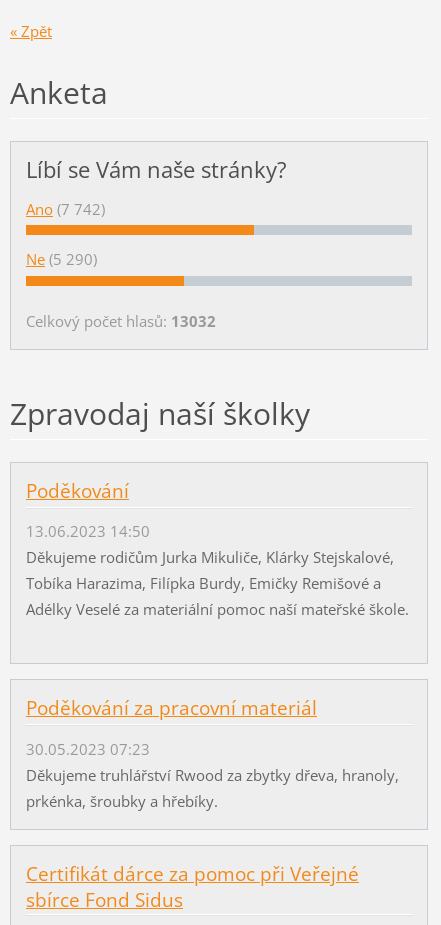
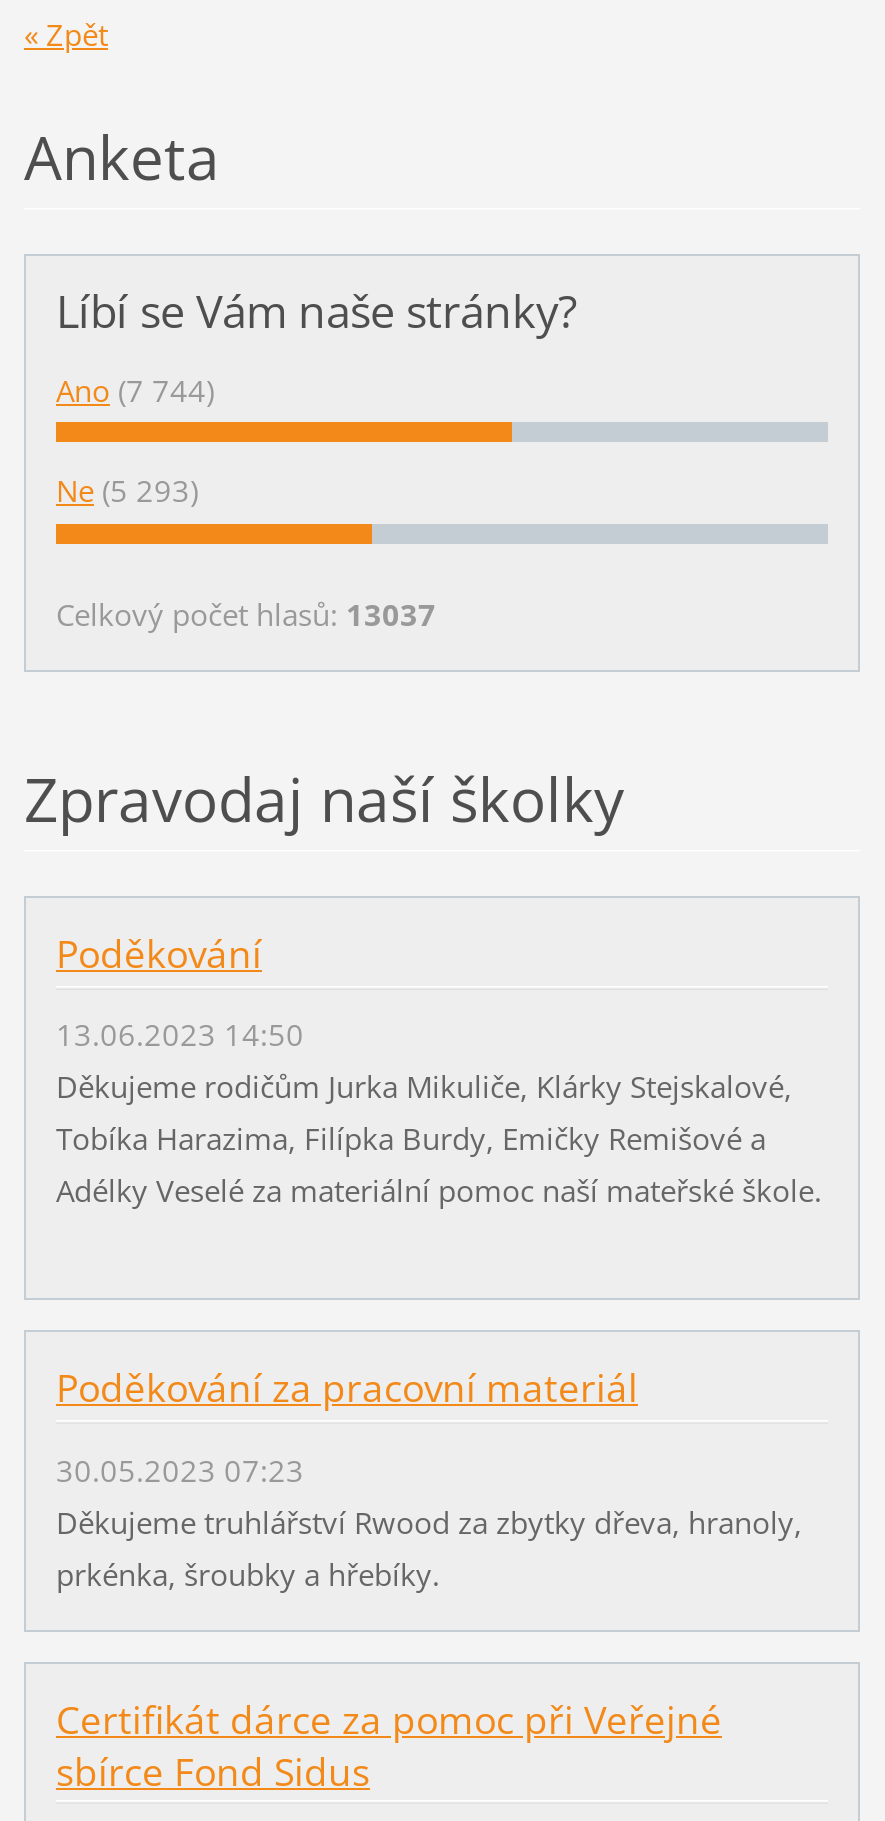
- Ano (7 742)
+ Ano (7 744)

- Ne (5 290)
+ Ne (5 293)

- Celkový počet hlasů: 13032
+ Celkový počet hlasů: 13037
